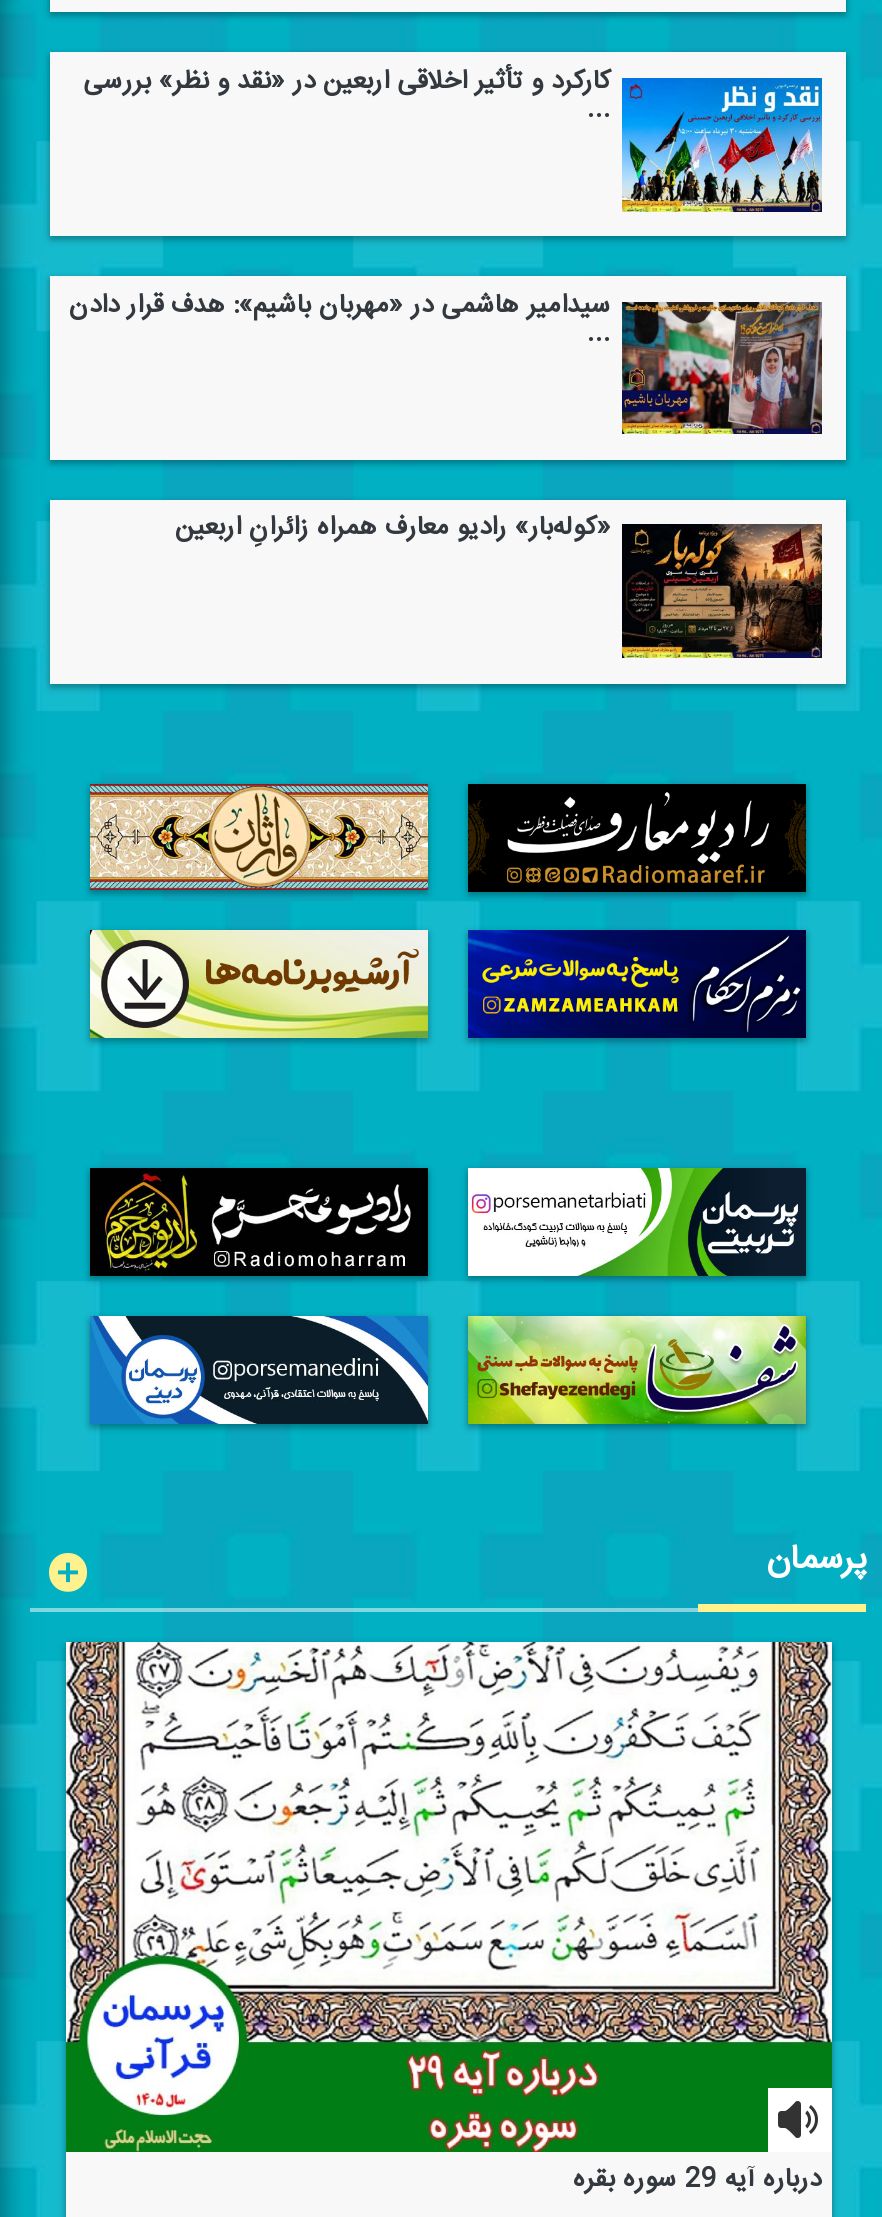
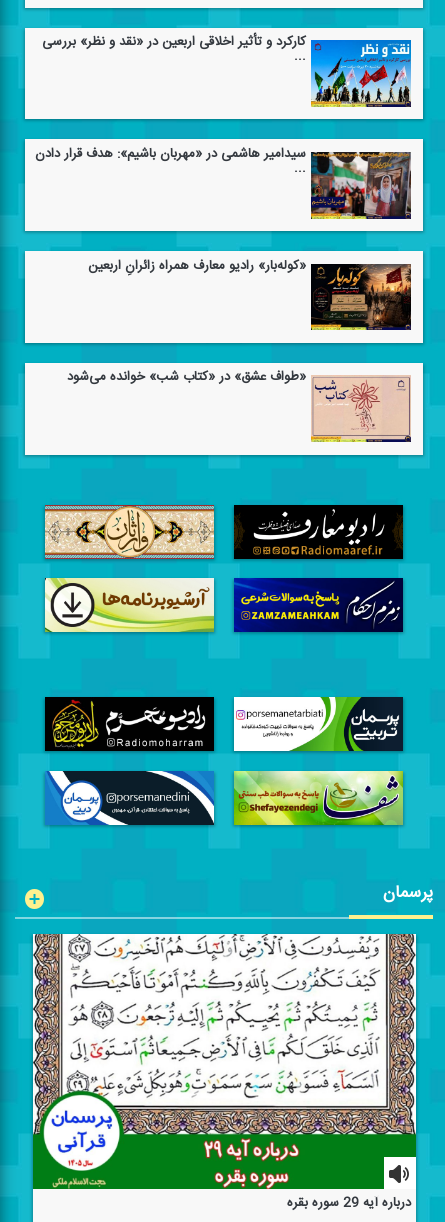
+ [image]
+ «طواف عشق» در «كتاب شب» خوانده می‌شود
